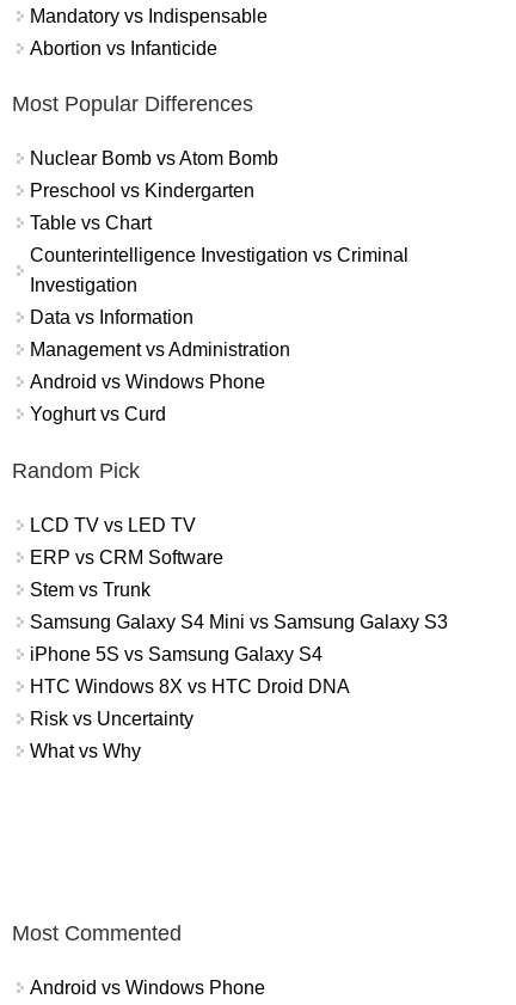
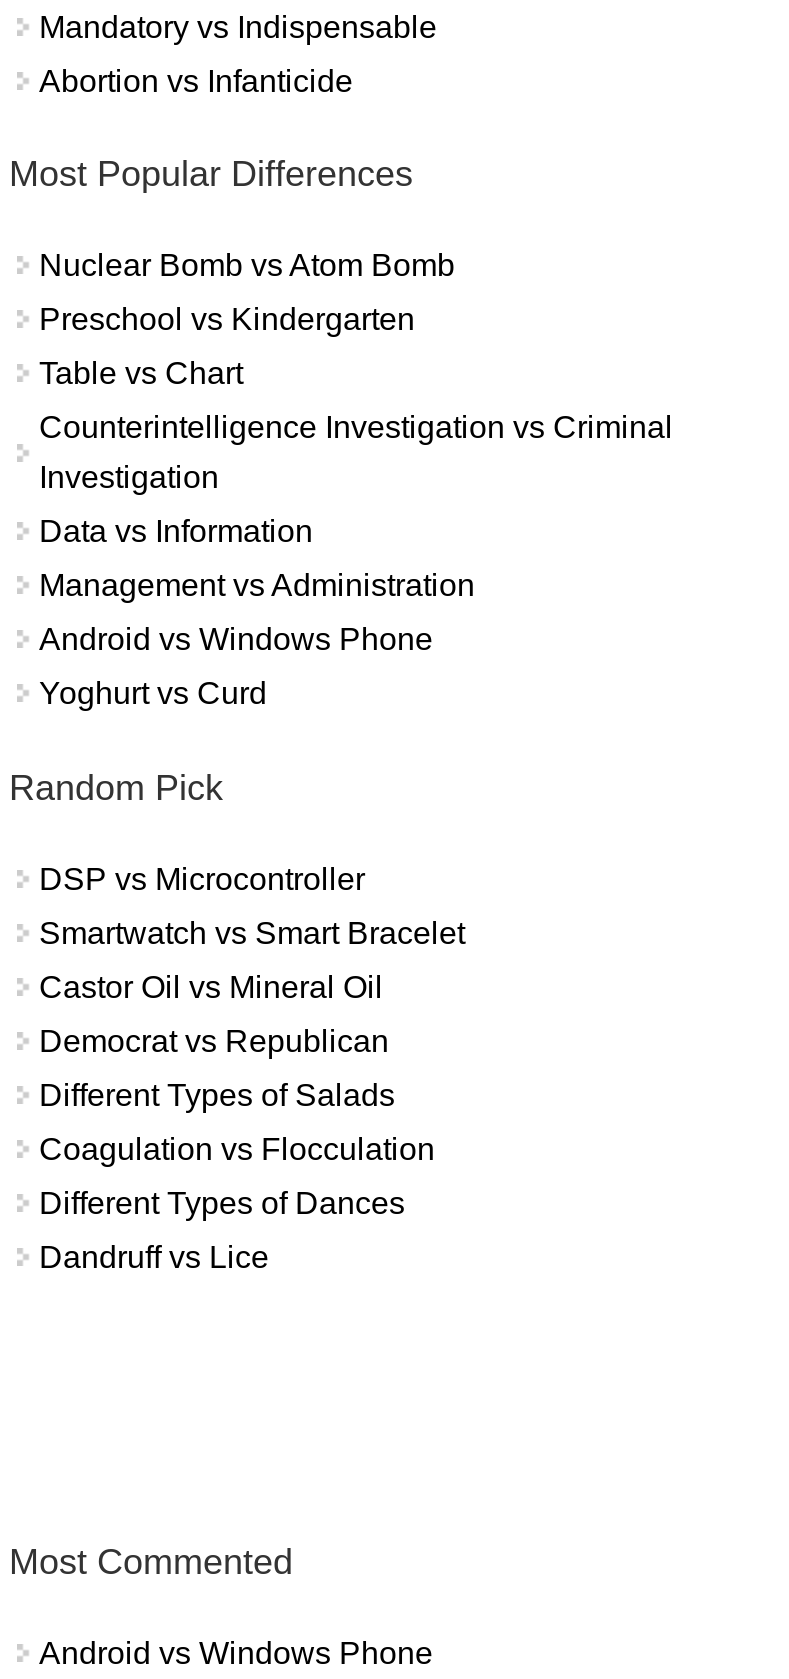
- LCD TV vs LED TV
+ DSP vs Microcontroller

- ERP vs CRM Software
+ Smartwatch vs Smart Bracelet

- Stem vs Trunk
+ Castor Oil vs Mineral Oil

- Samsung Galaxy S4 Mini vs Samsung Galaxy S3
+ Democrat vs Republican

- iPhone 5S vs Samsung Galaxy S4
+ Different Types of Salads

- HTC Windows 8X vs HTC Droid DNA
+ Coagulation vs Flocculation

- Risk vs Uncertainty
+ Different Types of Dances

- What vs Why
+ Dandruff vs Lice
